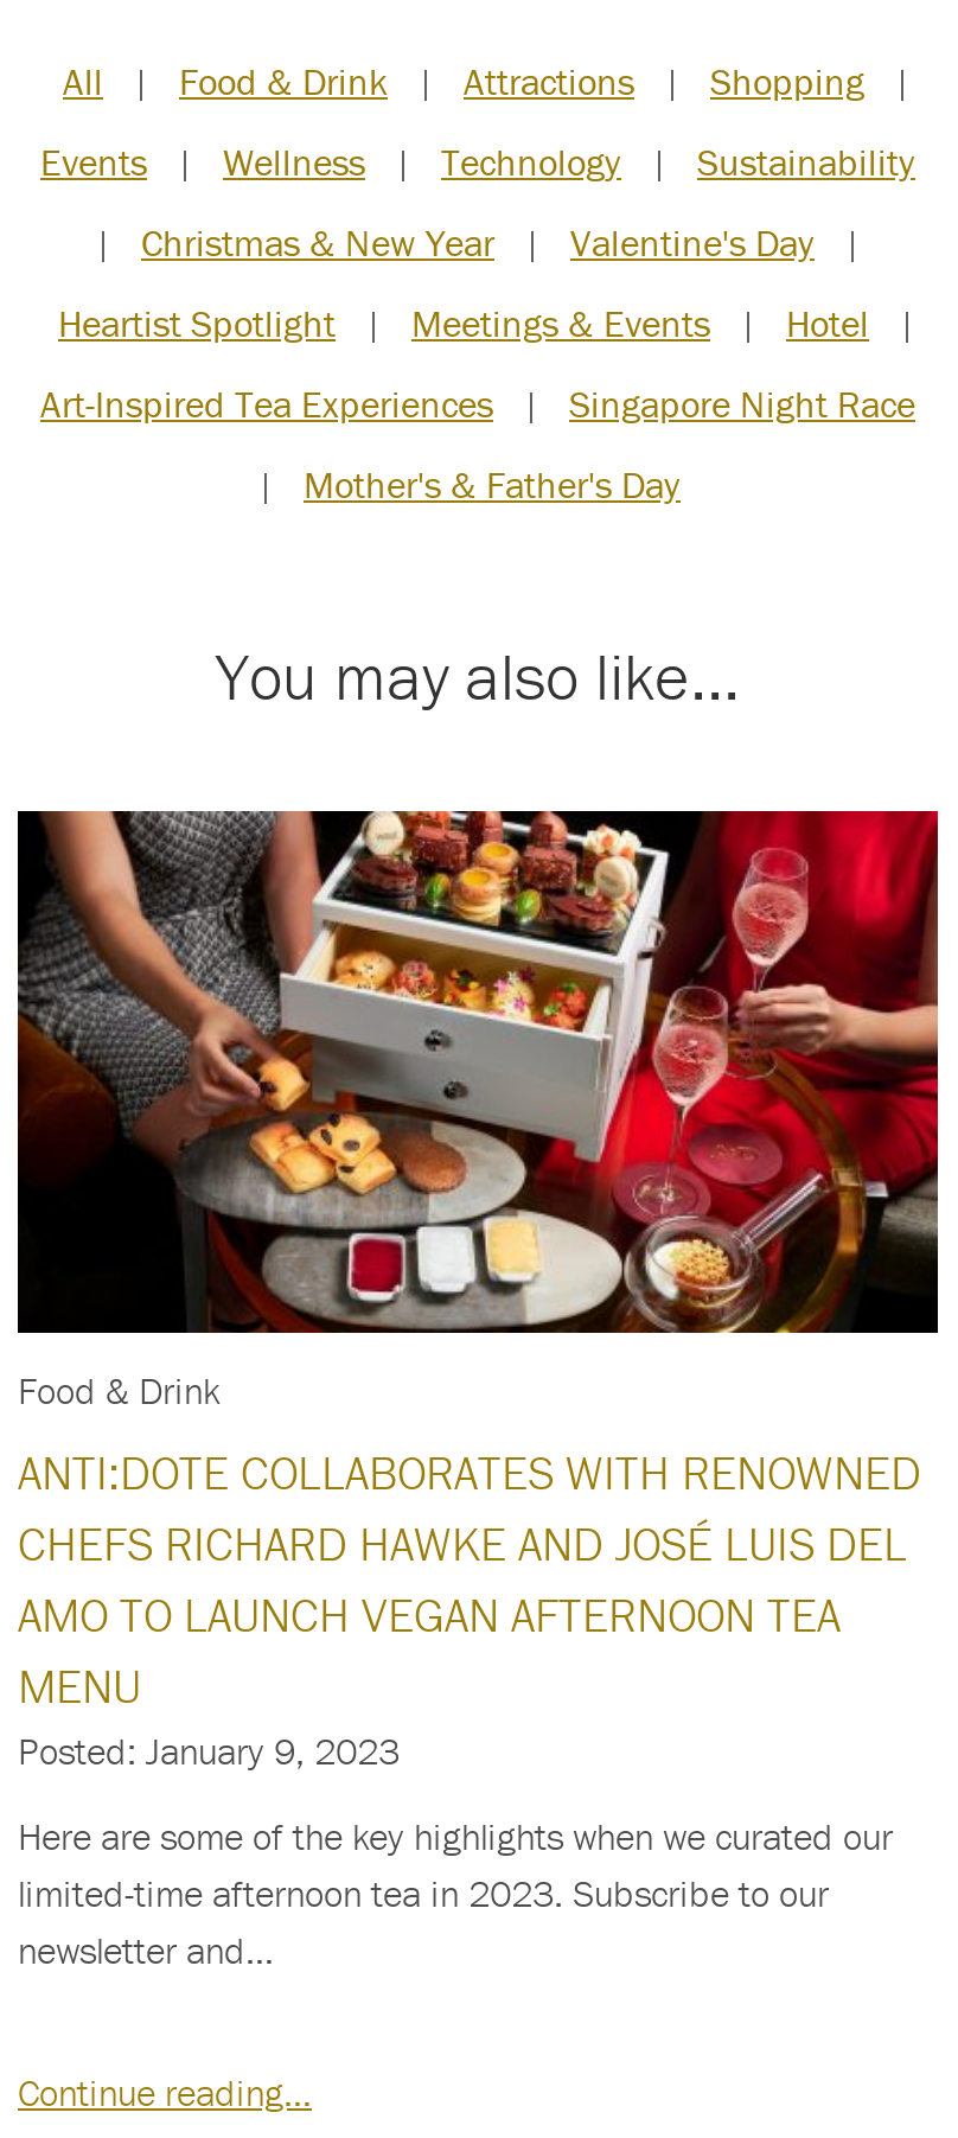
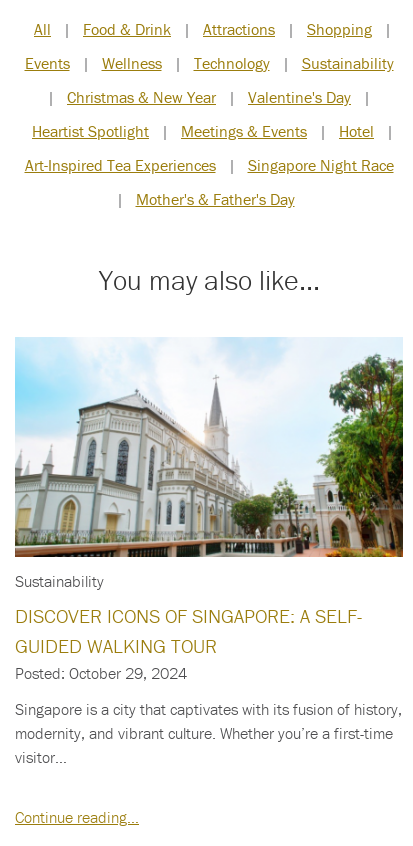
- [image]
- Food & Drink
+ [image]
+ Sustainability

- ANTI:DOTE COLLABORATES WITH RENOWNED
- CHEFS RICHARD HAWKE AND JOSÉ LUIS DEL
- AMO TO LAUNCH VEGAN AFTERNOON TEA
- MENU
- Posted: January 9, 2023
+ DISCOVER ICONS OF SINGAPORE: A SELF-
+ GUIDED WALKING TOUR
+ Posted: October 29, 2024

- Here are some of the key highlights when we curated our
- limited-time afternoon tea in 2023. Subscribe to our
- newsletter and…
+ Singapore is a city that captivates with its fusion of history,
+ modernity, and vibrant culture. Whether you’re a first-time
+ visitor…
